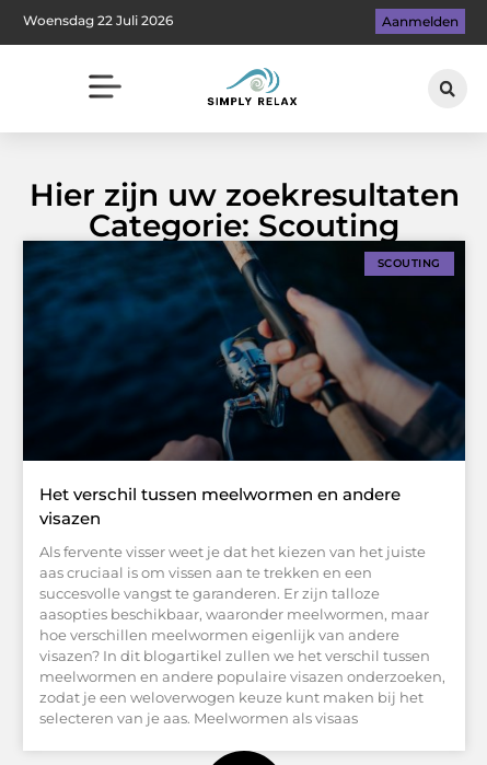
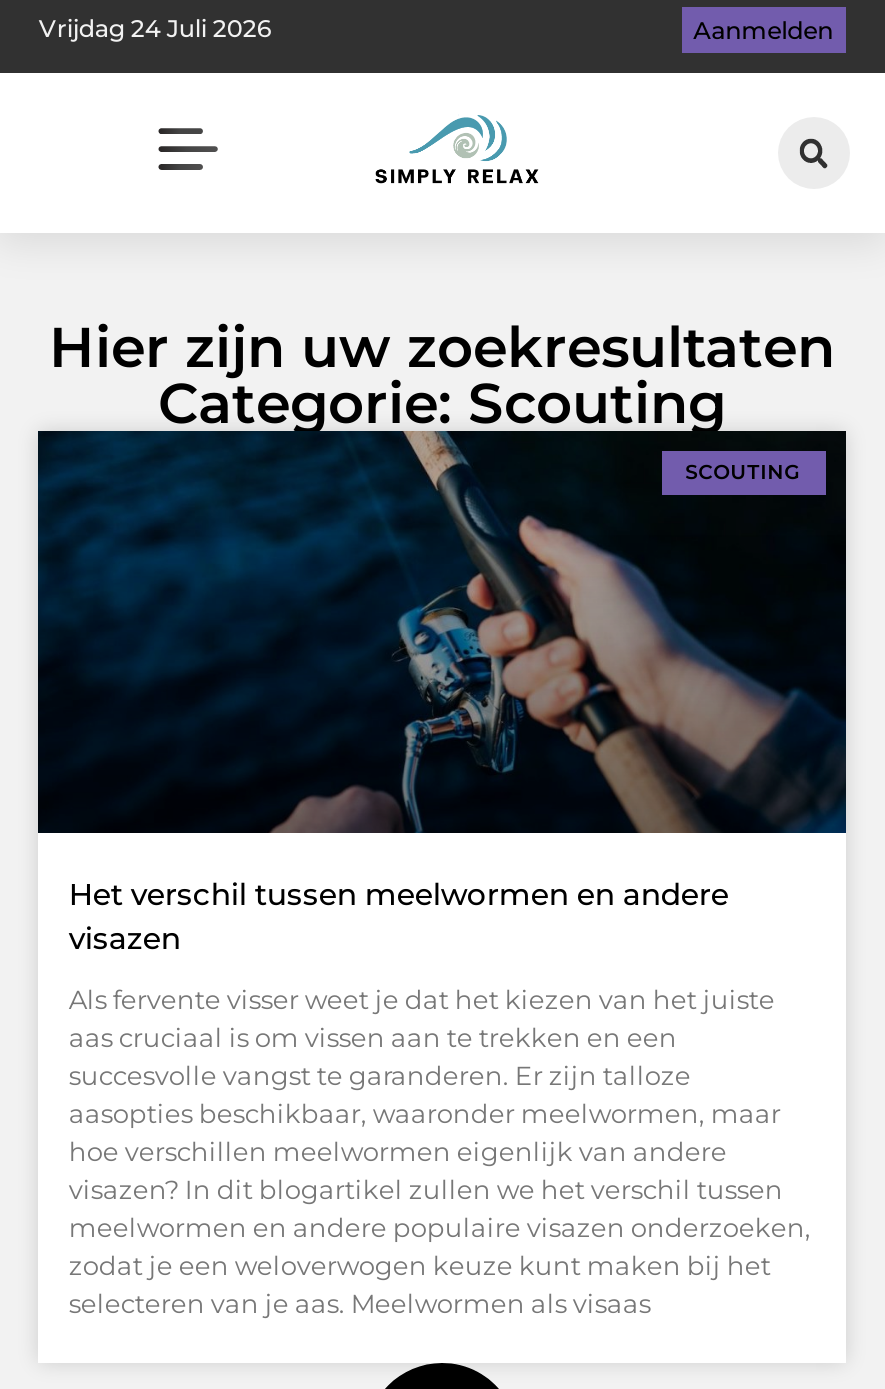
- Woensdag 22 Juli 2026
+ Vrijdag 24 Juli 2026
